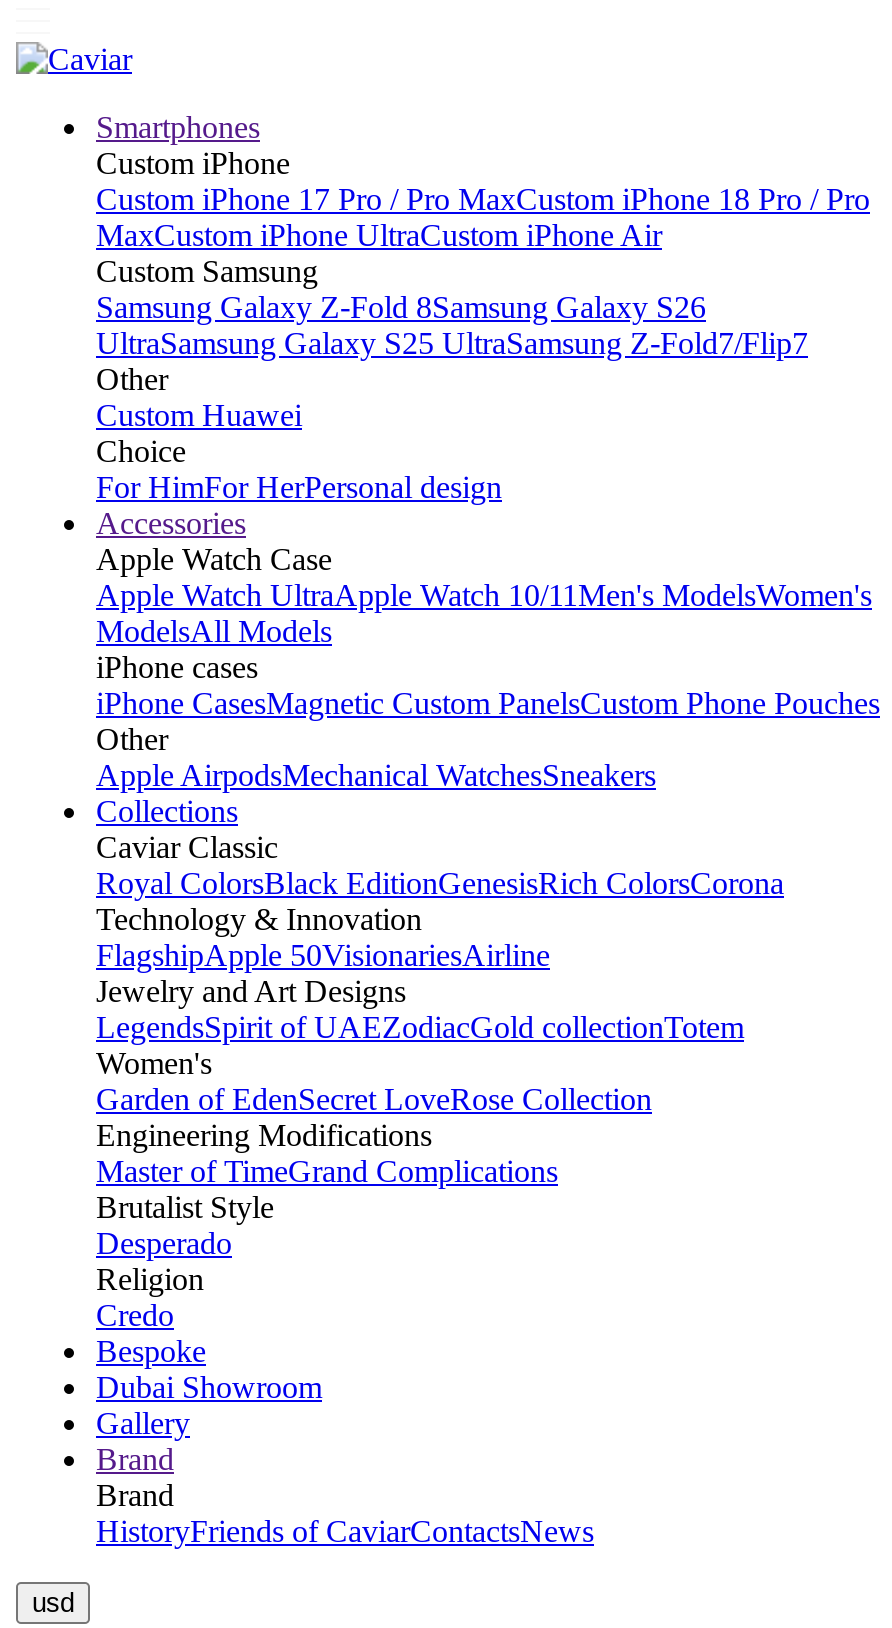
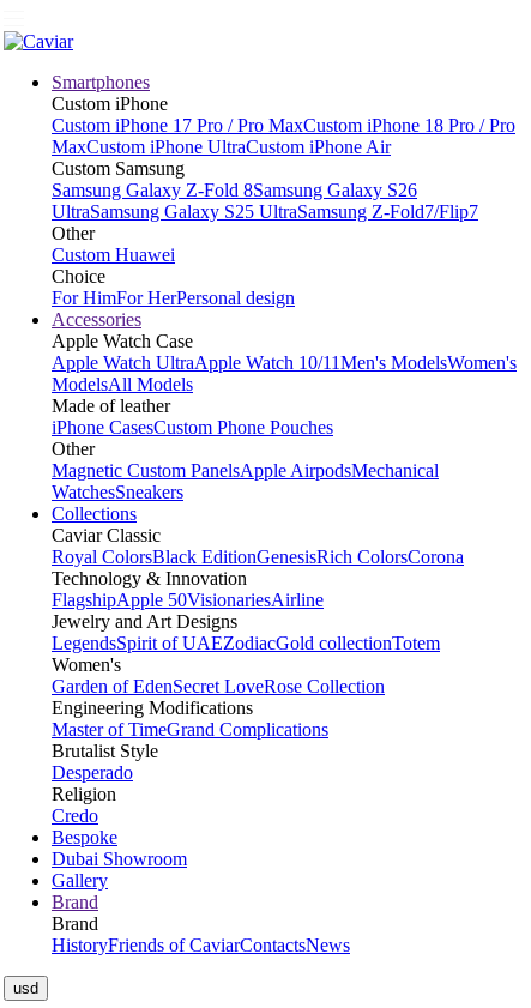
- iPhone cases
- iPhone CasesMagnetic Custom PanelsCustom Phone Pouches
+ Made of leather
+ iPhone CasesCustom Phone Pouches

- Apple AirpodsMechanical WatchesSneakers
+ Magnetic Custom PanelsApple AirpodsMechanical
+ WatchesSneakers
